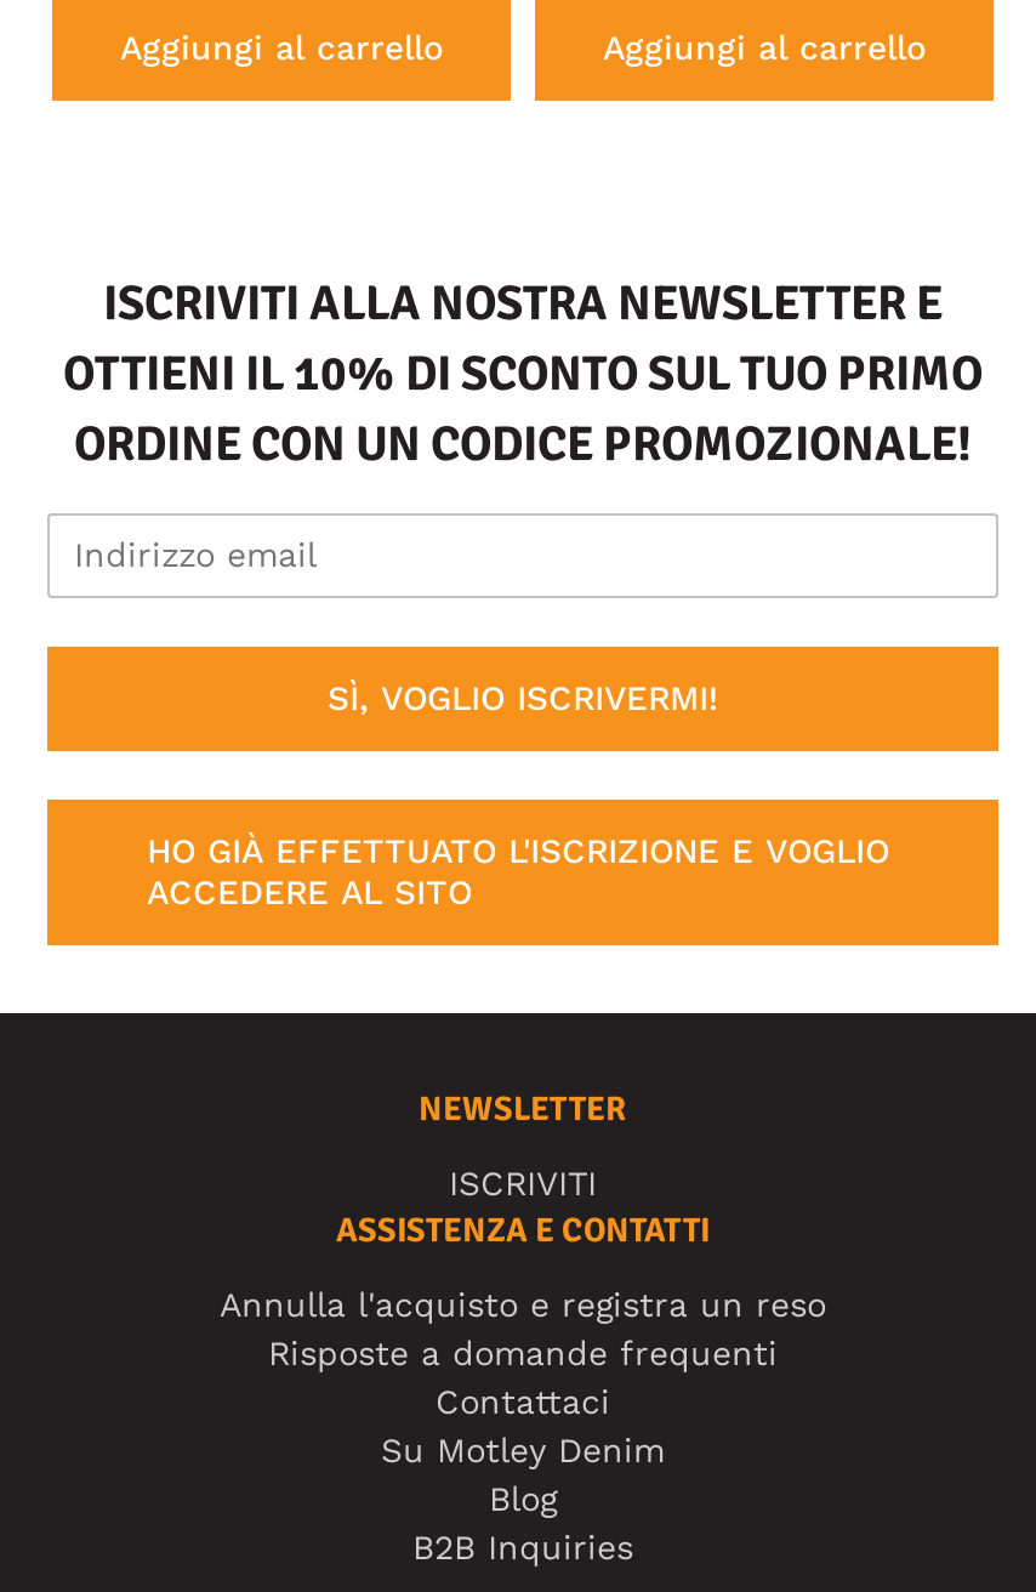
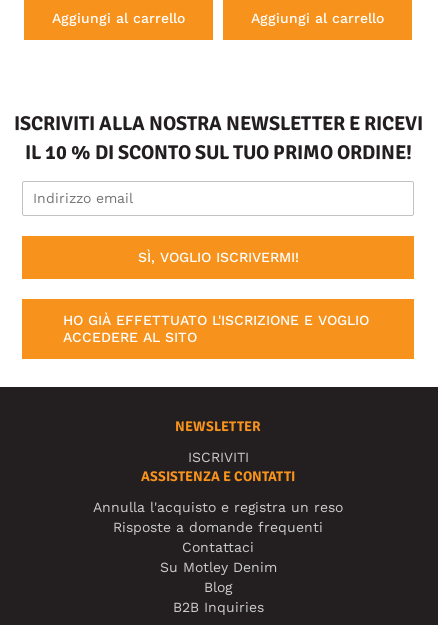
- ISCRIVITI ALLA NOSTRA NEWSLETTER E
- OTTIENI IL 10% DI SCONTO SUL TUO PRIMO
- ORDINE CON UN CODICE PROMOZIONALE!
+ ISCRIVITI ALLA NOSTRA NEWSLETTER E RICEVI
+ IL 10 % DI SCONTO SUL TUO PRIMO ORDINE!
